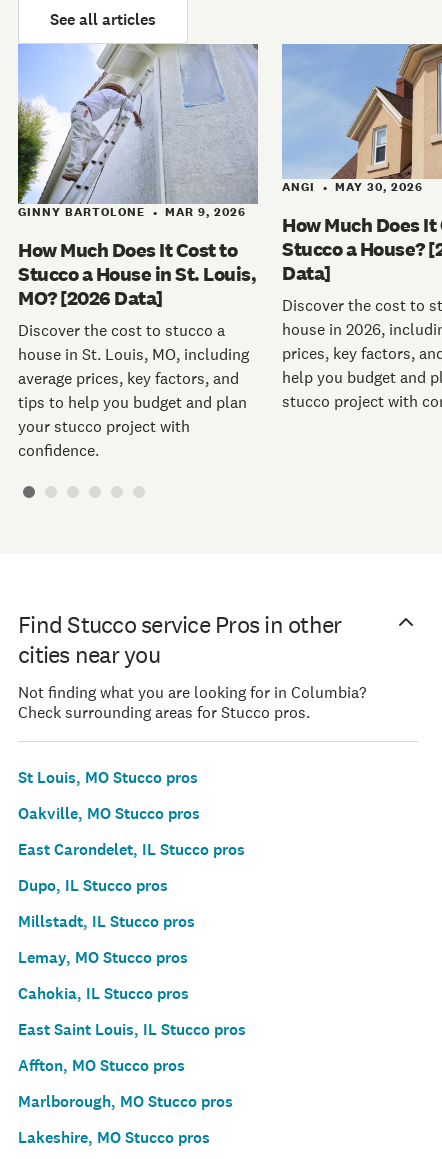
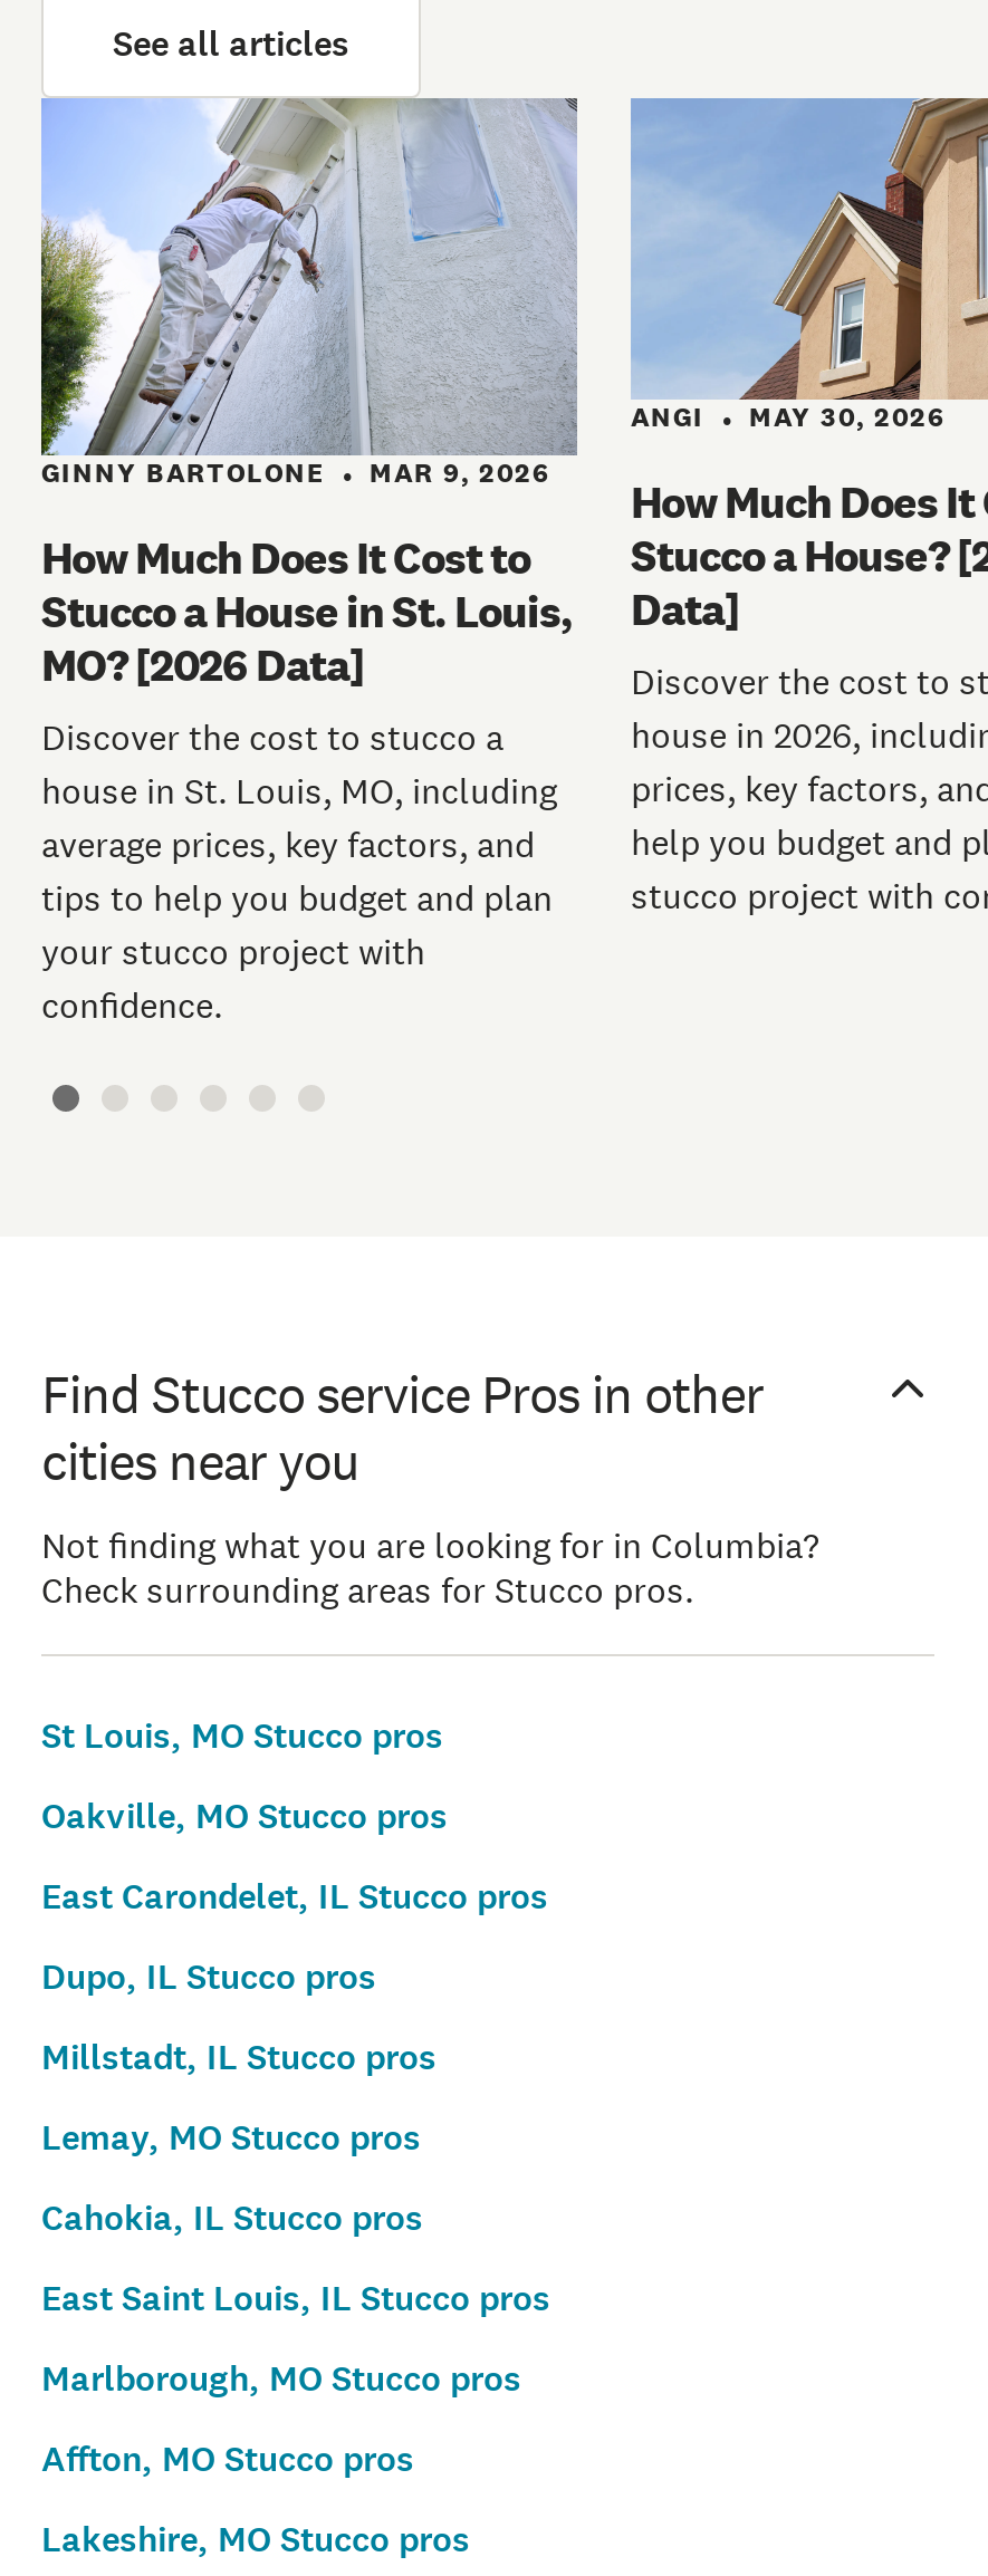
moved down: Affton, MO Stucco pros

moved up: Marlborough, MO Stucco pros
